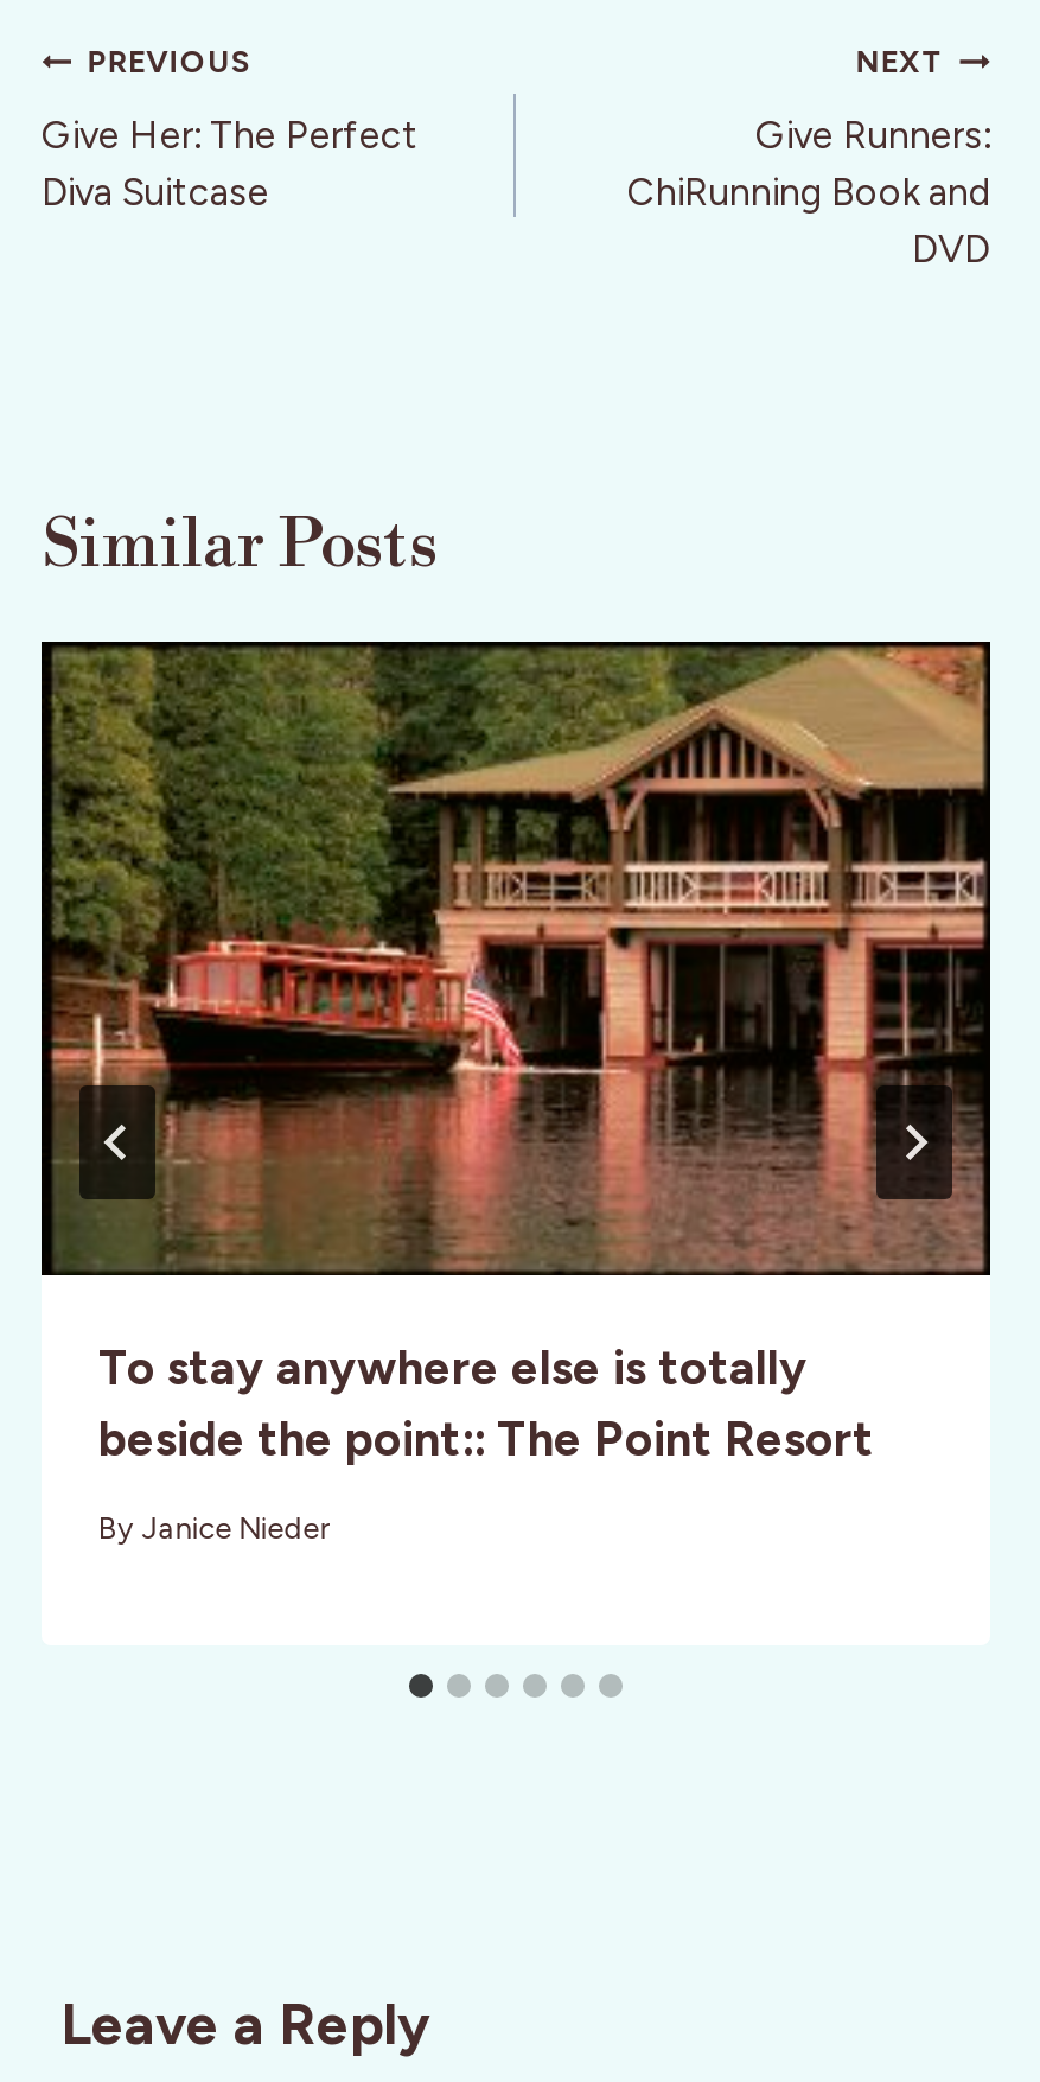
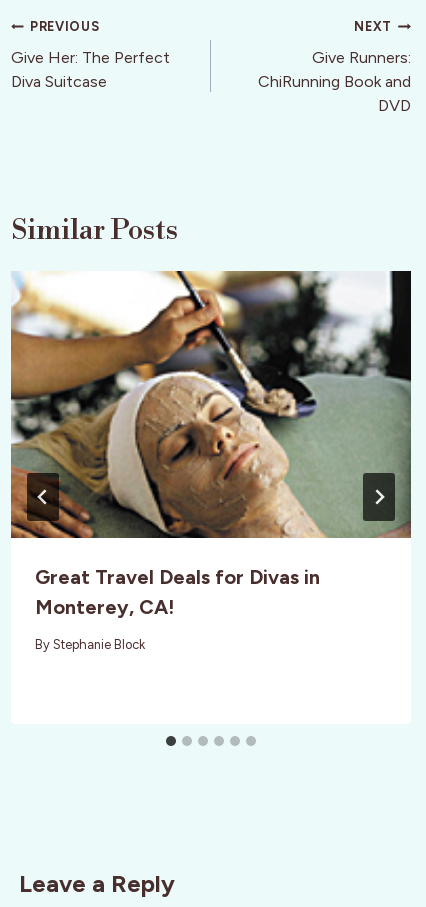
- [image]
- To stay anywhere else is totally
- beside the point:: The Point Resort
+ [image]
+ Great Travel Deals for Divas in
+ Monterey, CA!

- By Janice Nieder
+ By Stephanie Block
